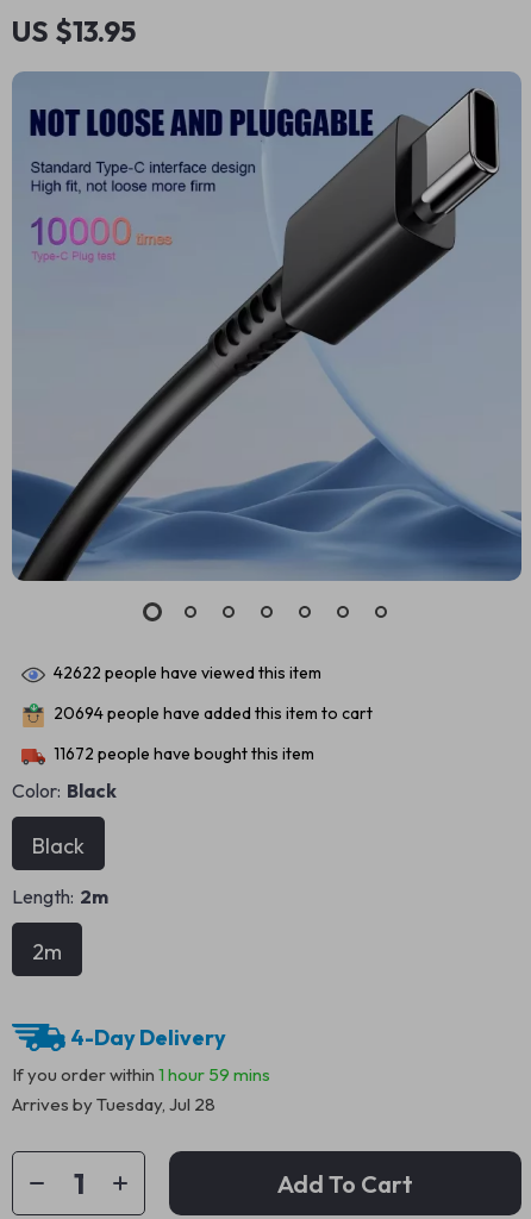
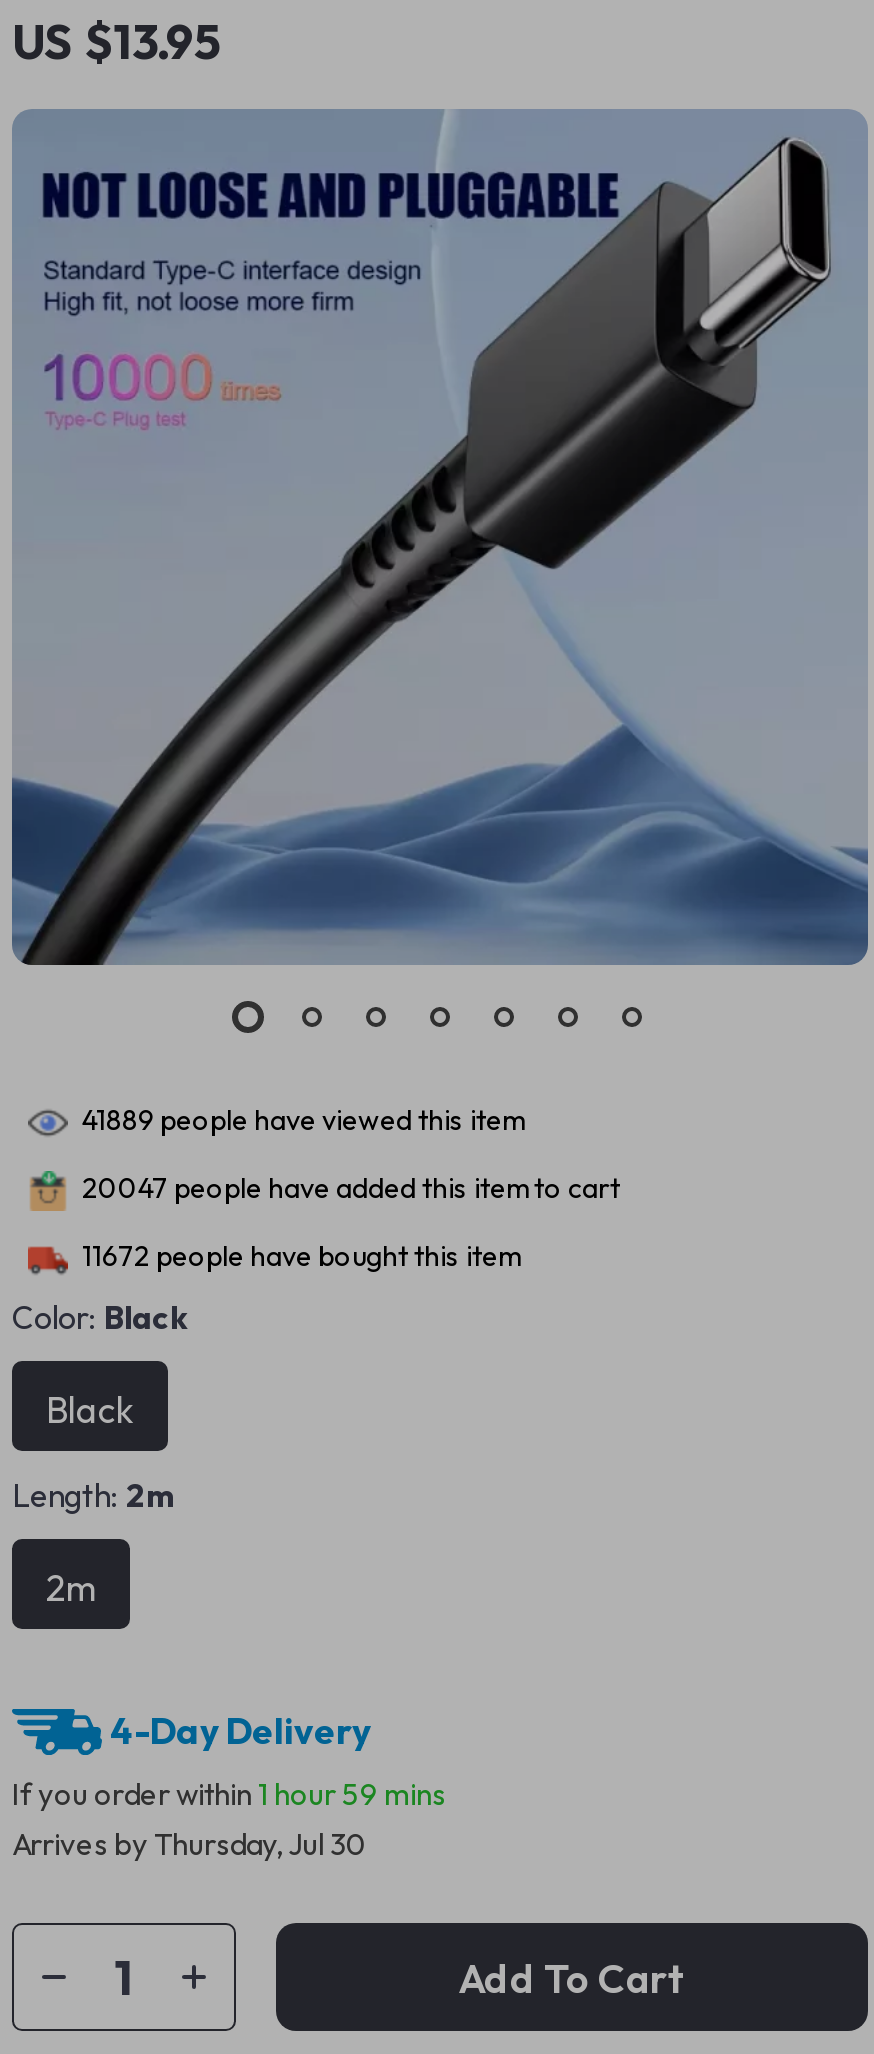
- 42622 people have viewed this item
+ 41889 people have viewed this item

- 20694 people have added this item to cart
+ 20047 people have added this item to cart

- Arrives by Tuesday, Jul 28
+ Arrives by Thursday, Jul 30
